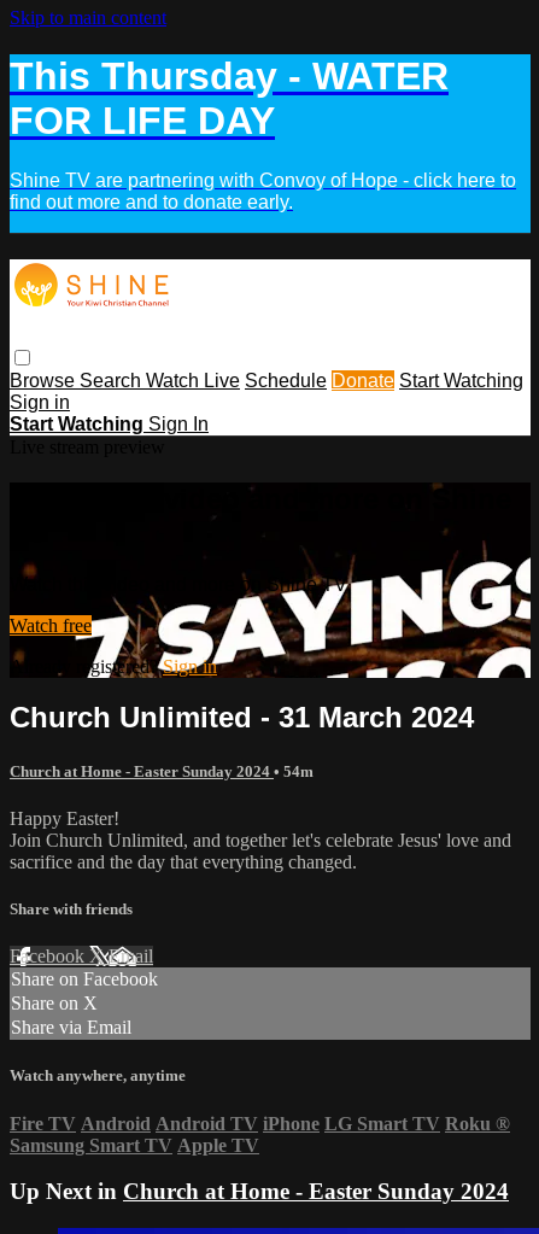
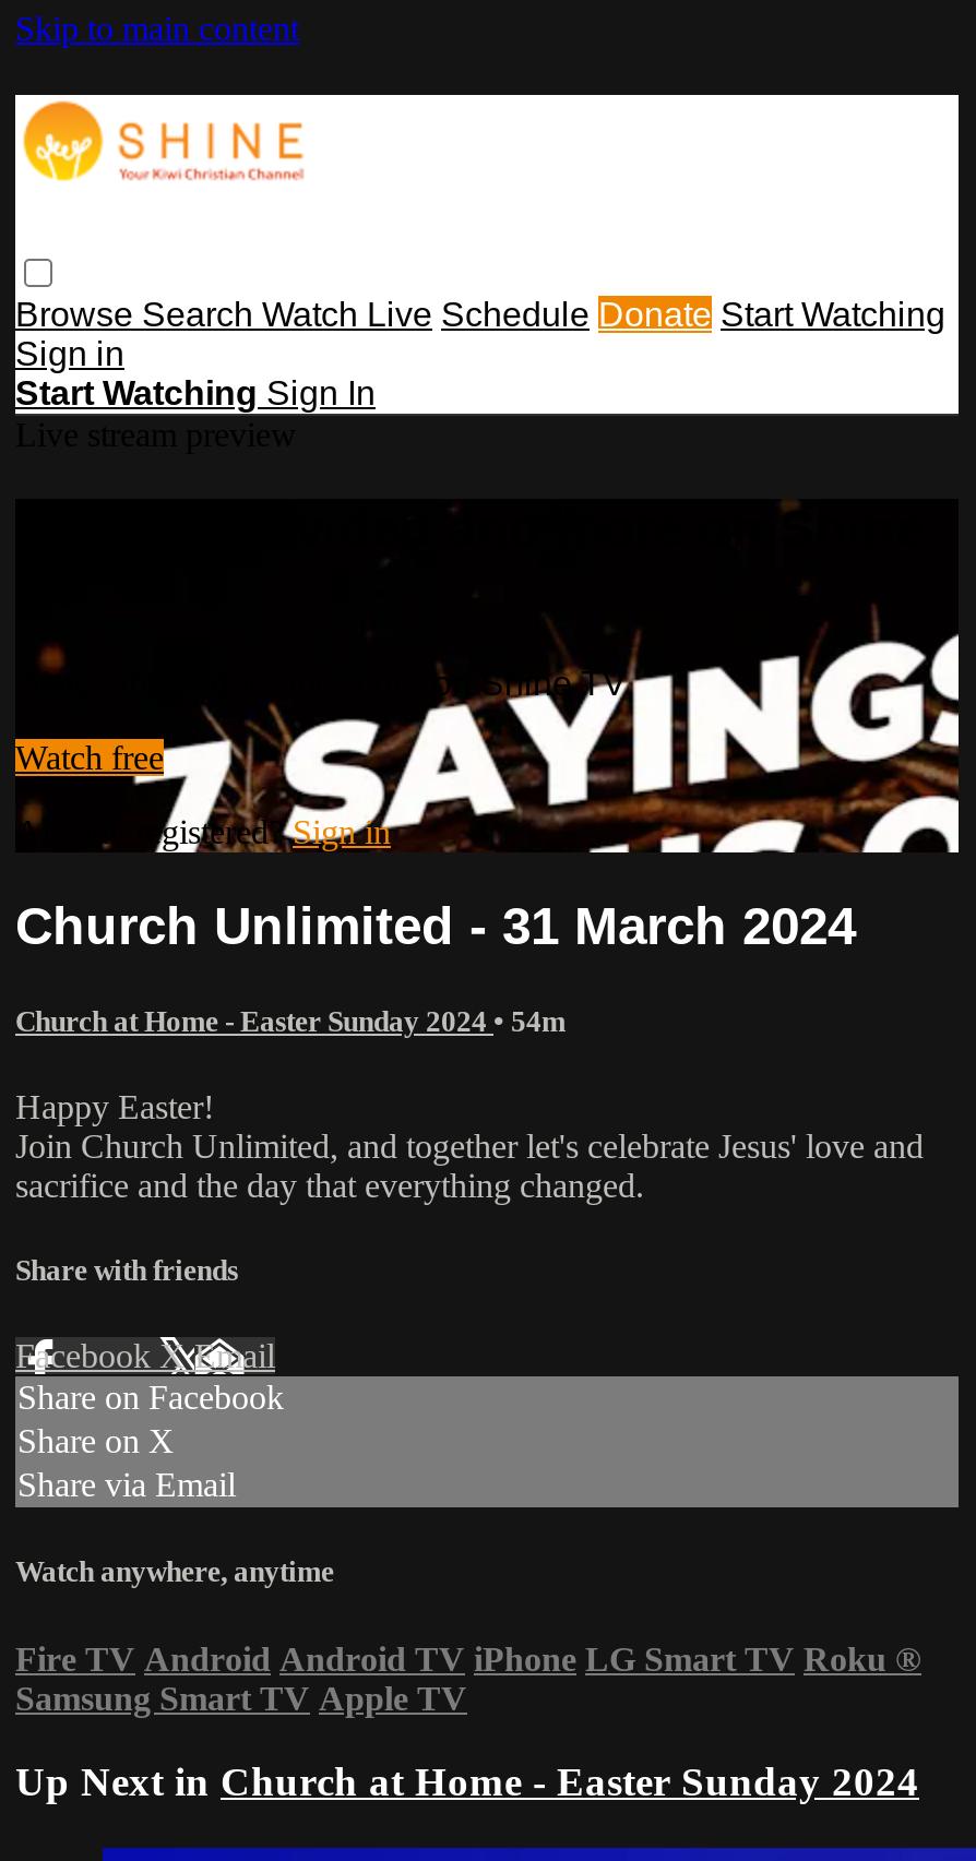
- This Thursday - WATER
- FOR LIFE DAY
- Shine TV are partnering with Convoy of Hope - click here to
- find out more and to donate early.
